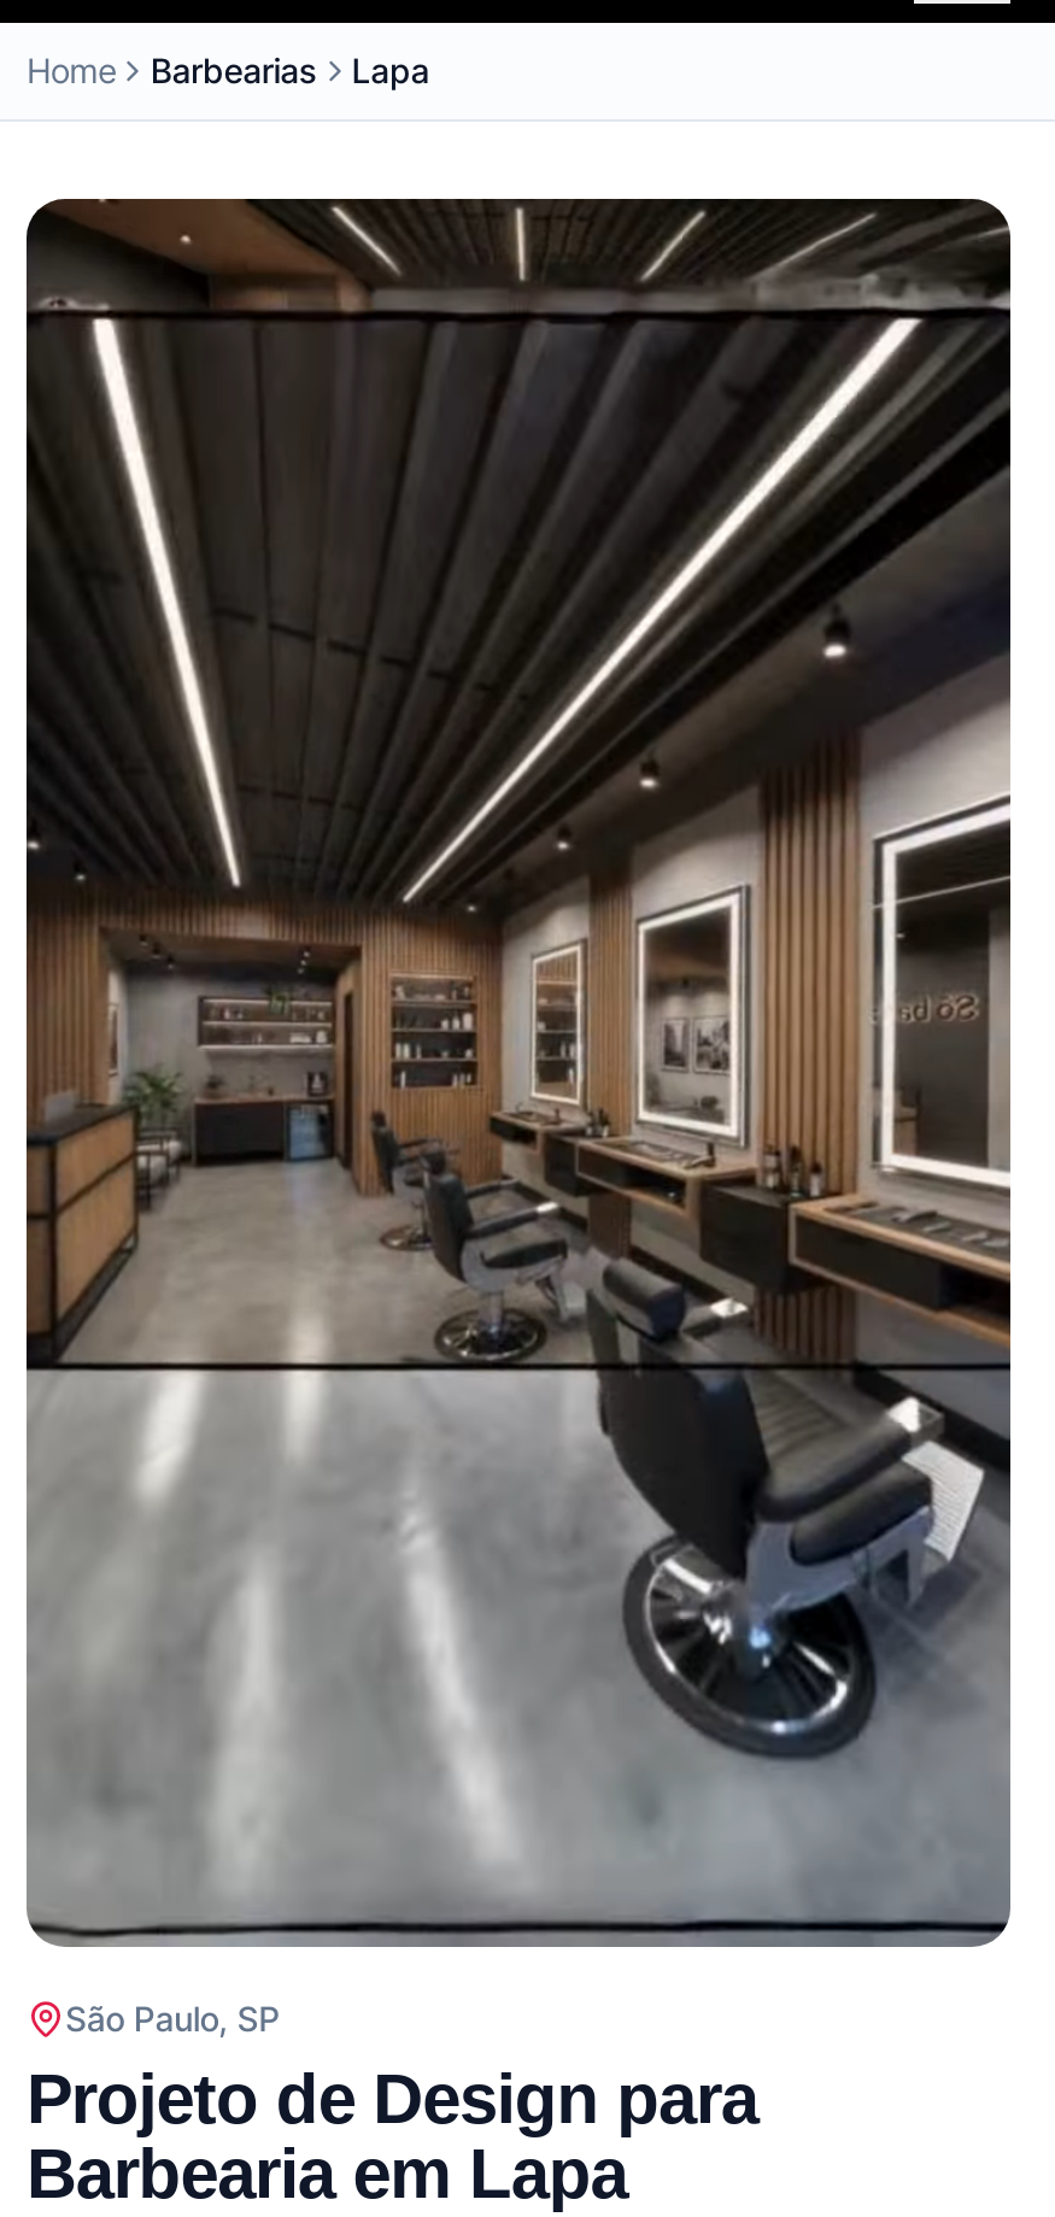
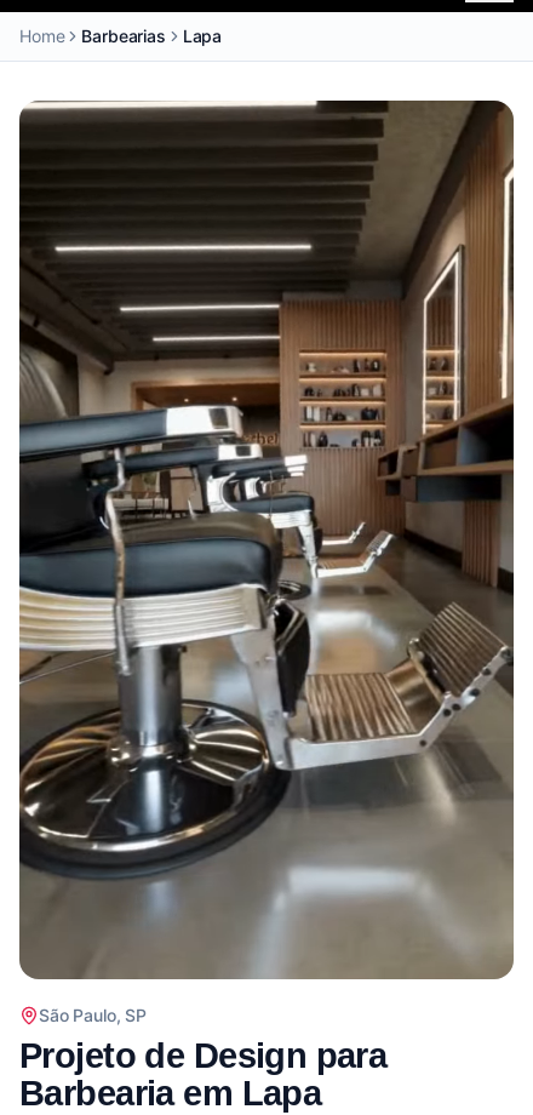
- [image]
+ [image]
